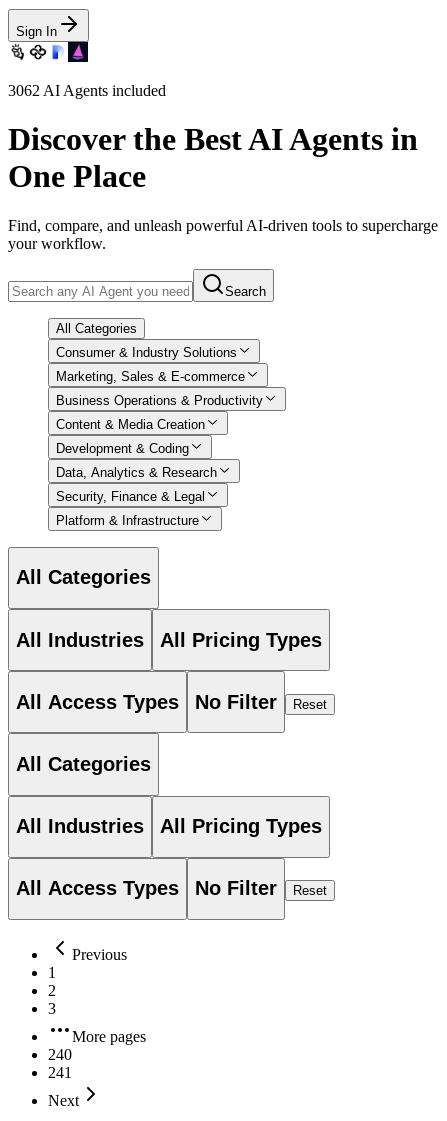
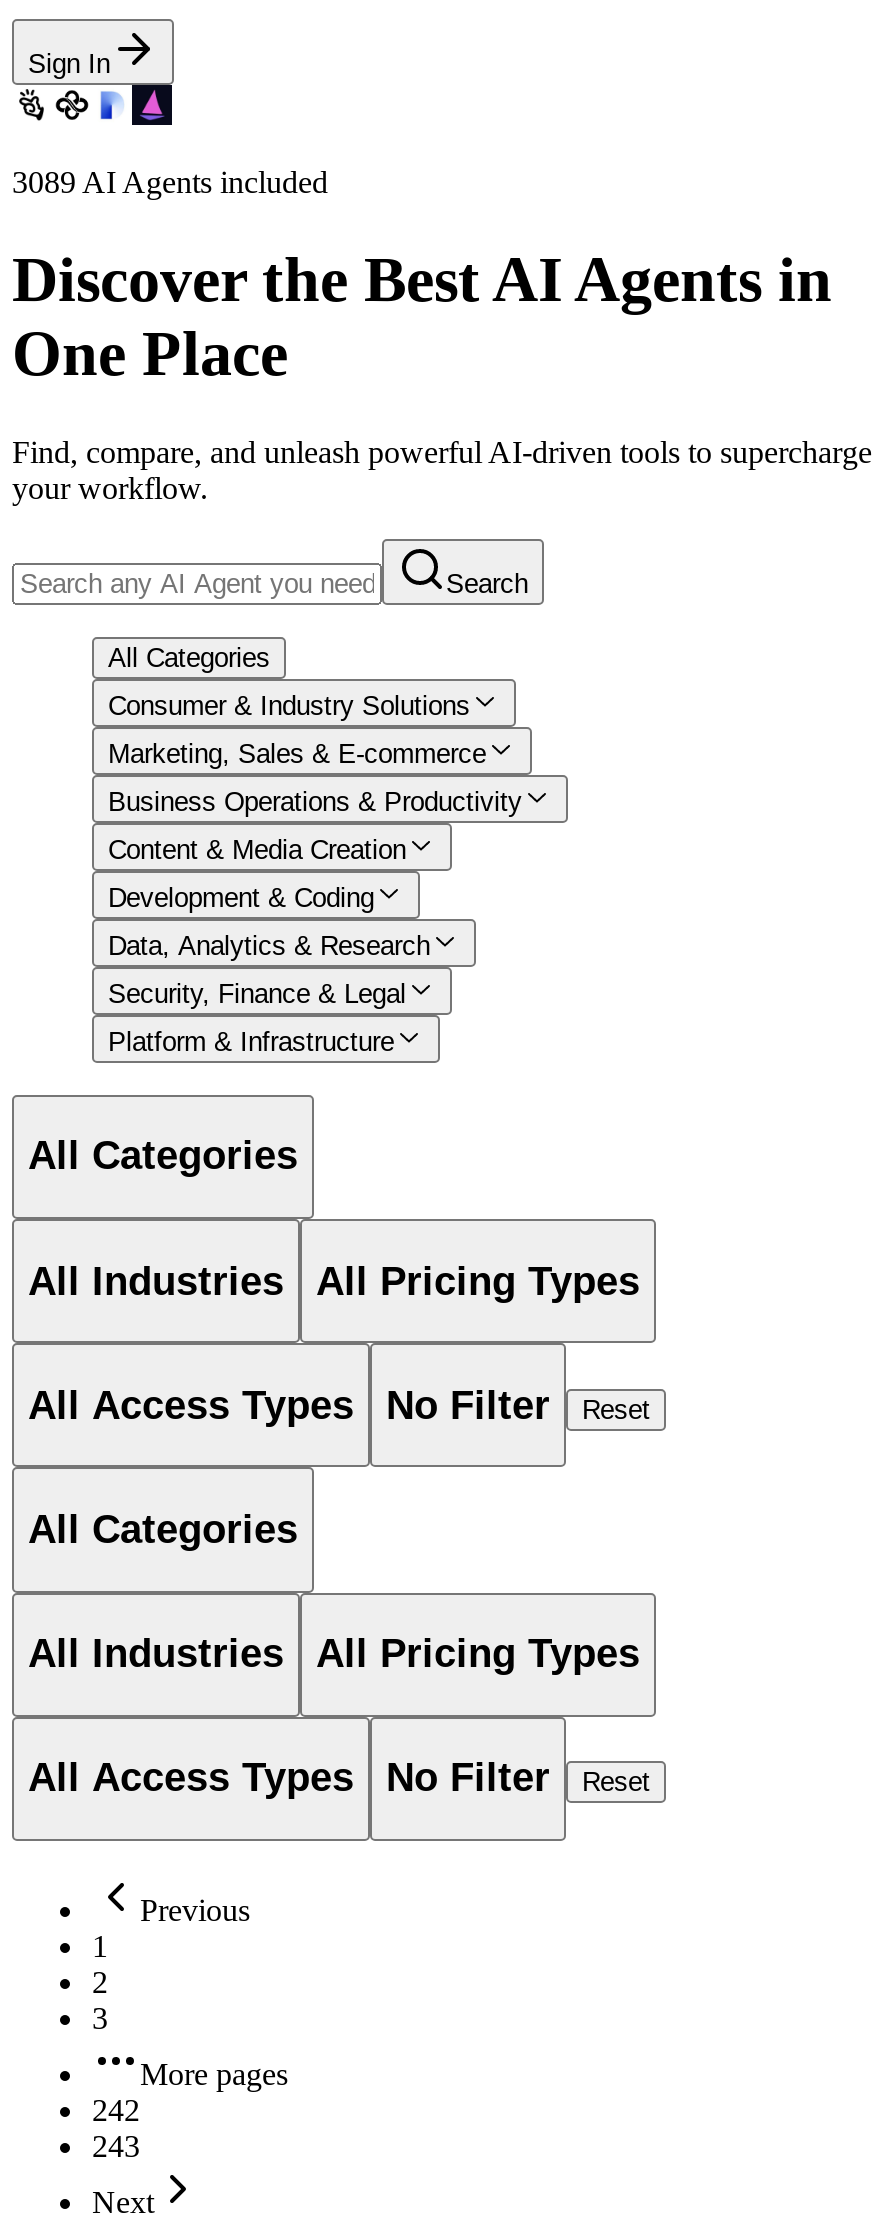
- 3062 AI Agents included
+ 3089 AI Agents included

- 240
+ 242

- 241
+ 243
